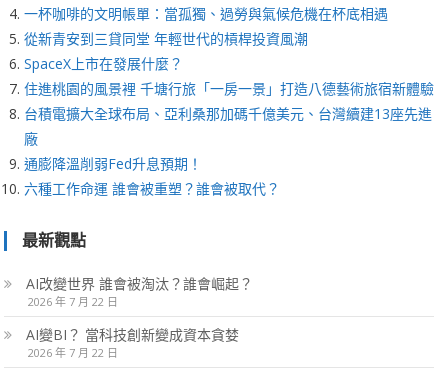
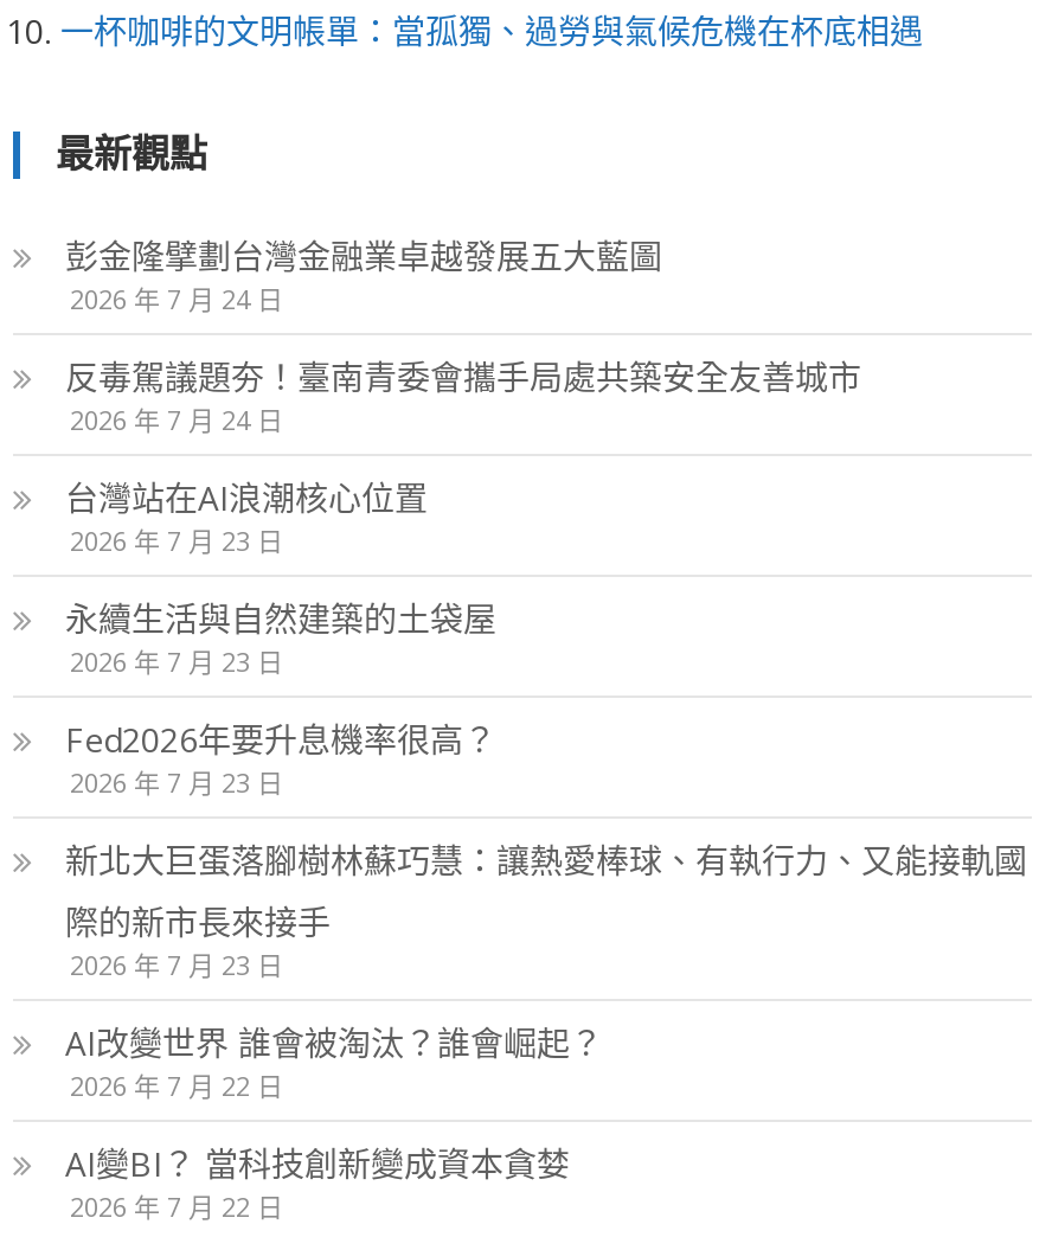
- 從新青安到三貸同堂 年輕世代的槓桿投資風潮
- SpaceX上市在發展什麼？
- 住進桃園的風景裡 千塘行旅「一房一景」打造八德藝術旅宿新體驗
- 台積電擴大全球布局、亞利桑那加碼千億美元、台灣續建13座先進
- 廠
- 通膨降溫削弱Fed升息預期！
- 六種工作命運 誰會被重塑？誰會被取代？

moved up: 最新觀點

+ 彭金隆擘劃台灣金融業卓越發展五大藍圖
+ 2026 年 7 月 24 日
+ 反毒駕議題夯！臺南青委會攜手局處共築安全友善城市
+ 2026 年 7 月 24 日
+ 台灣站在AI浪潮核心位置
+ 2026 年 7 月 23 日
+ 永續生活與自然建築的土袋屋
+ 2026 年 7 月 23 日
+ Fed2026年要升息機率很高？
+ 2026 年 7 月 23 日
+ 新北大巨蛋落腳樹林蘇巧慧：讓熱愛棒球、有執行力、又能接軌國
+ 際的新市長來接手
+ 2026 年 7 月 23 日
